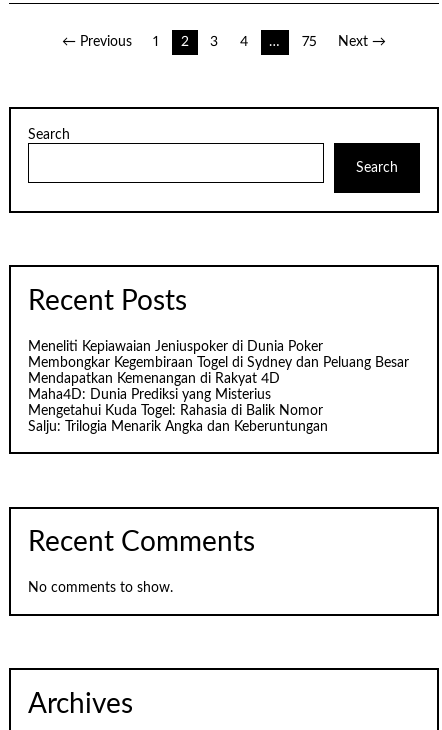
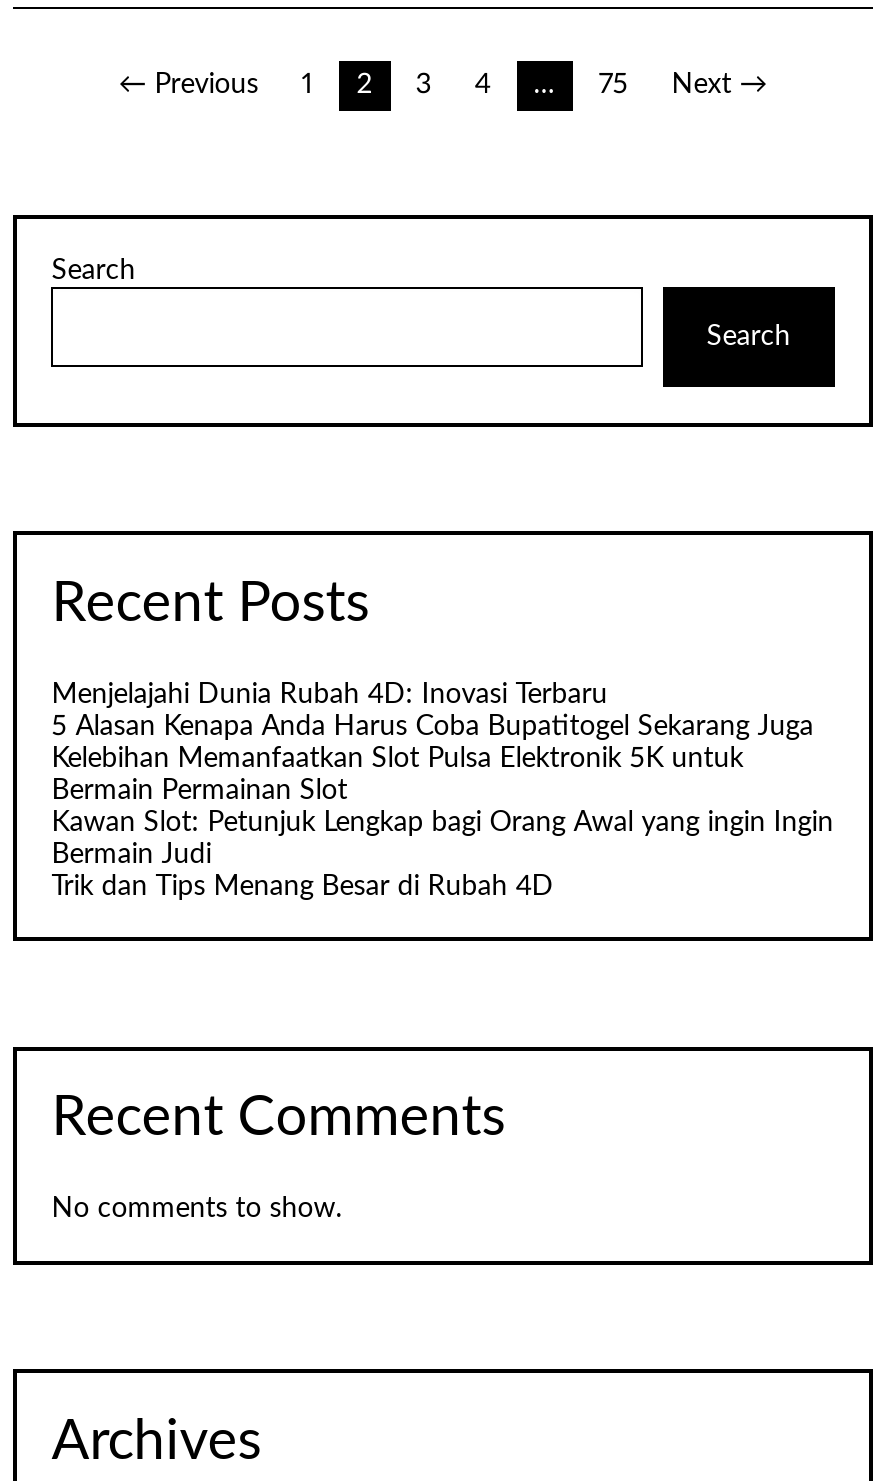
- Meneliti Kepiawaian Jeniuspoker di Dunia Poker
- Membongkar Kegembiraan Togel di Sydney dan Peluang Besar
- Mendapatkan Kemenangan di Rakyat 4D
- Maha4D: Dunia Prediksi yang Misterius
- Mengetahui Kuda Togel: Rahasia di Balik Nomor
- Salju: Trilogia Menarik Angka dan Keberuntungan
+ Menjelajahi Dunia Rubah 4D: Inovasi Terbaru
+ 5 Alasan Kenapa Anda Harus Coba Bupatitogel Sekarang Juga
+ Kelebihan Memanfaatkan Slot Pulsa Elektronik 5K untuk
+ Bermain Permainan Slot
+ Kawan Slot: Petunjuk Lengkap bagi Orang Awal yang ingin Ingin
+ Bermain Judi
+ Trik dan Tips Menang Besar di Rubah 4D
